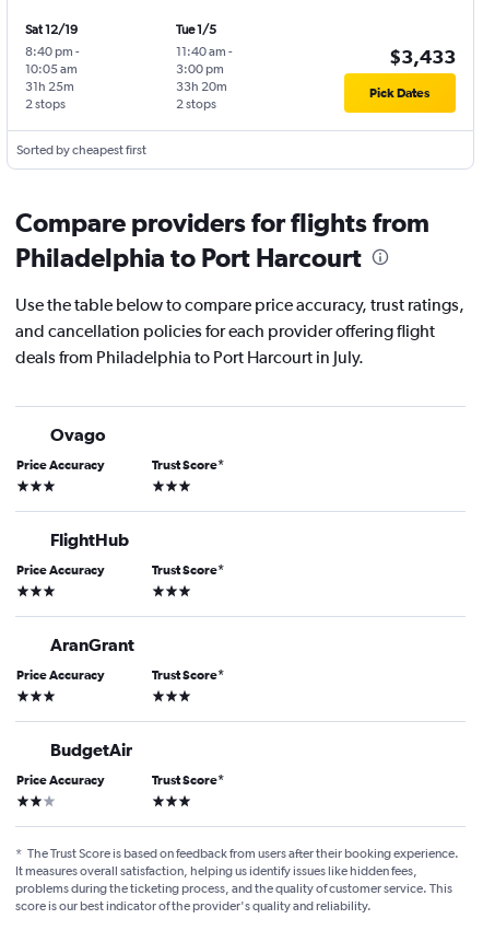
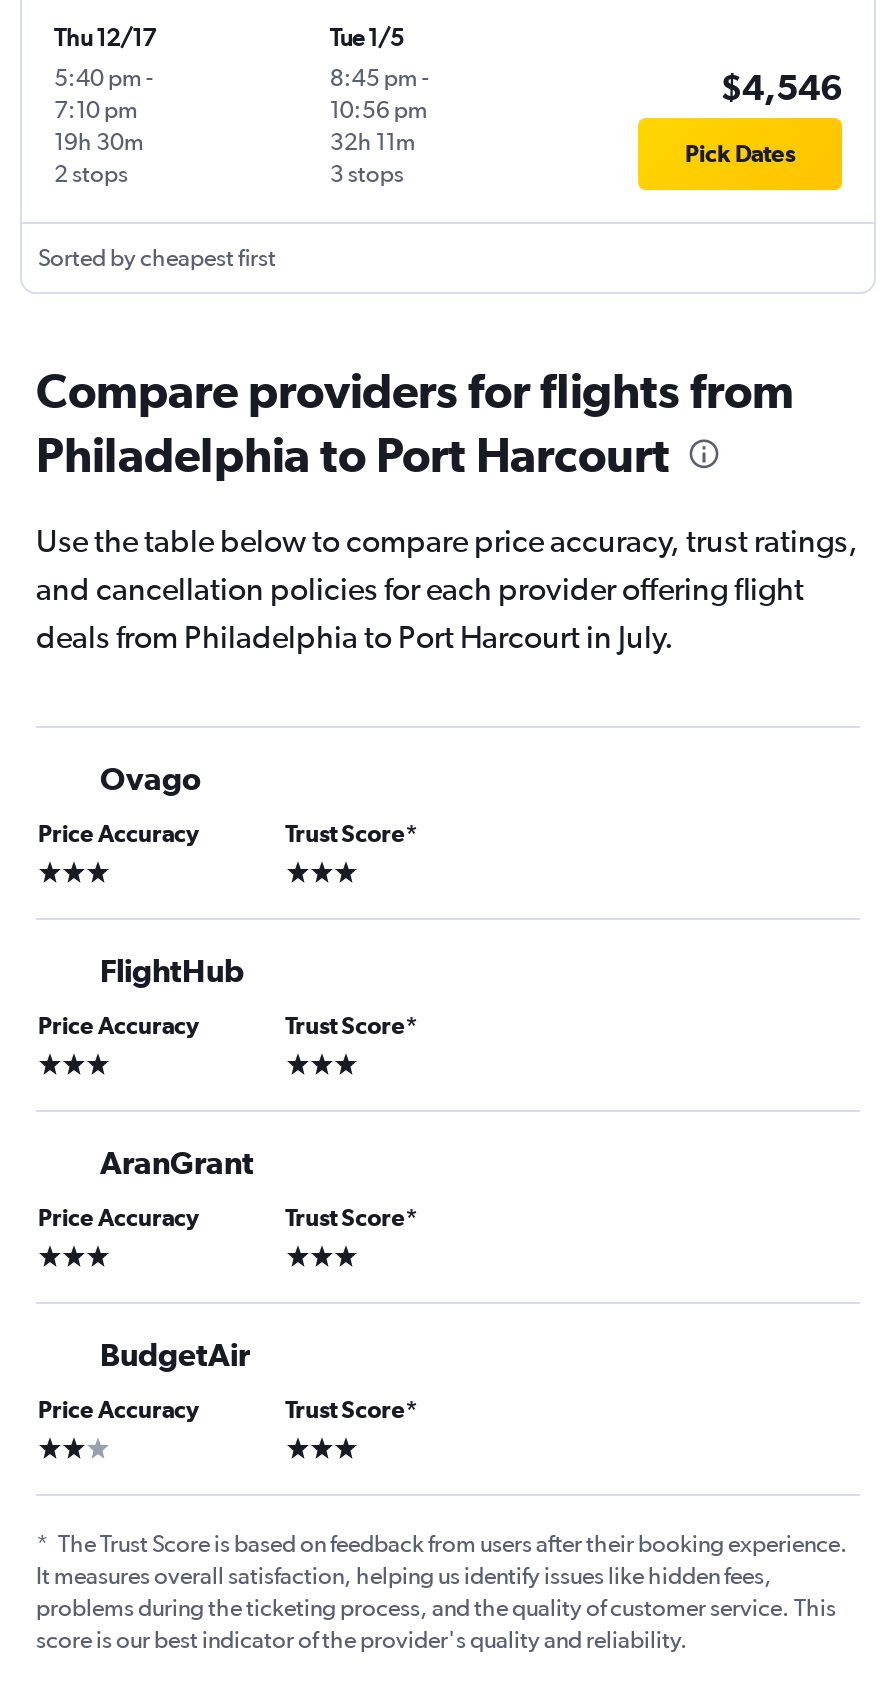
- Sat 12/19
- 8:40 pm -
- 10:05 am
+ Thu 12/17
+ 5:40 pm -
+ 7:10 pm

- 11:40 am -
- 3:00 pm
+ 8:45 pm -
+ 10:56 pm

- $3,433
+ $4,546

- 31h 25m
+ 19h 30m

- 33h 20m
+ 32h 11m

- 2 stops
+ 3 stops
